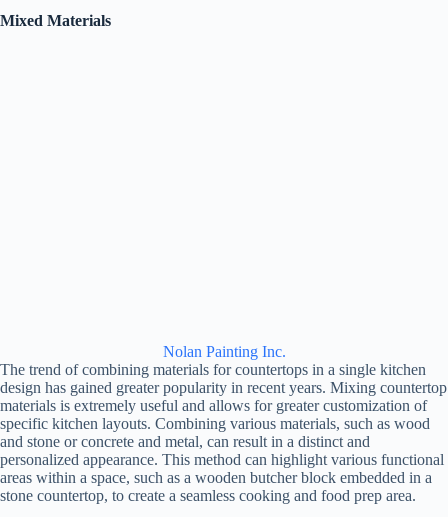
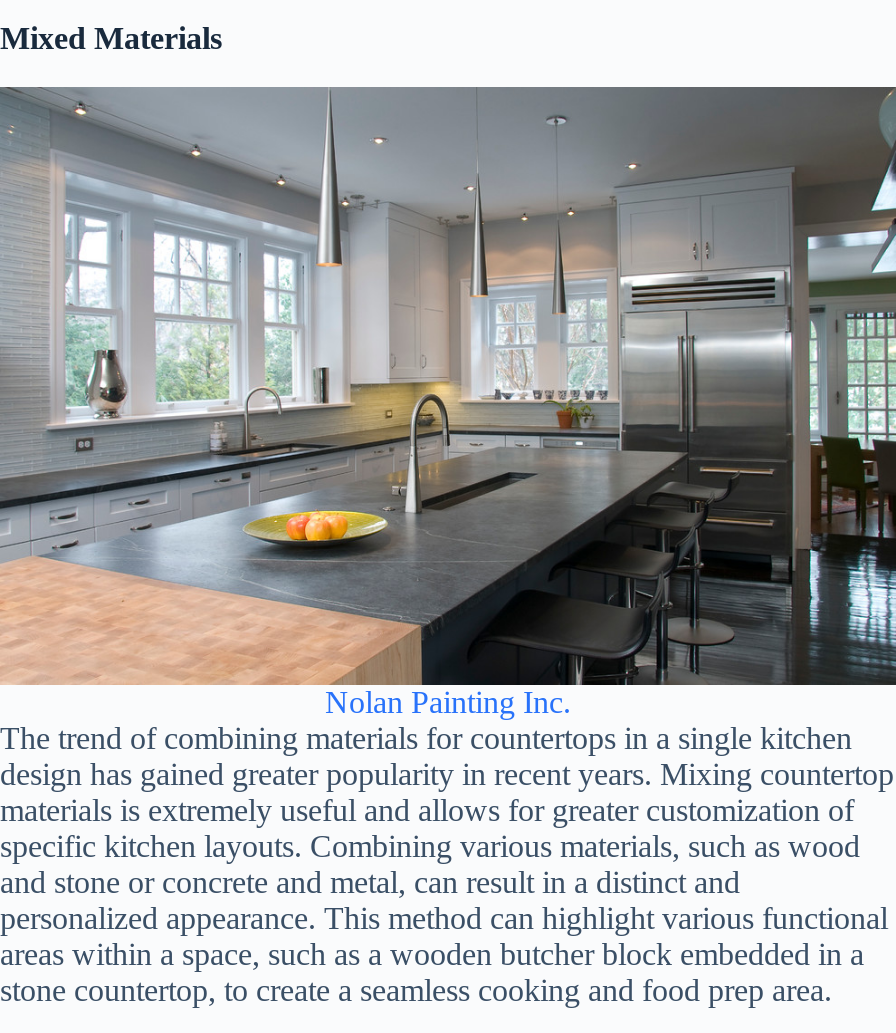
+ [image]
